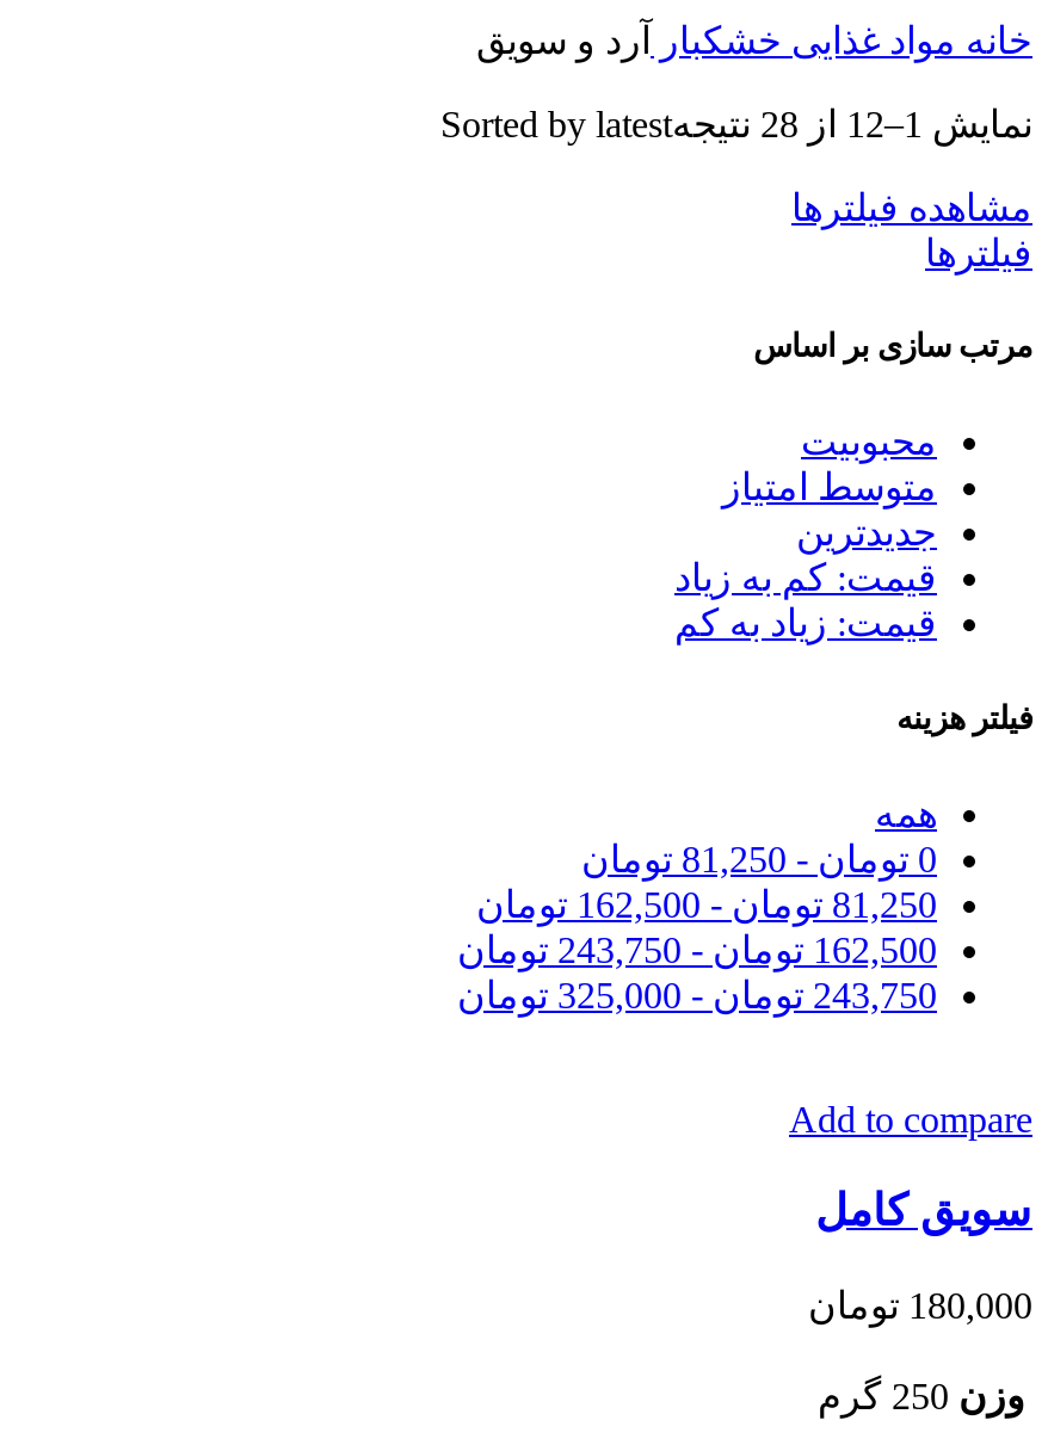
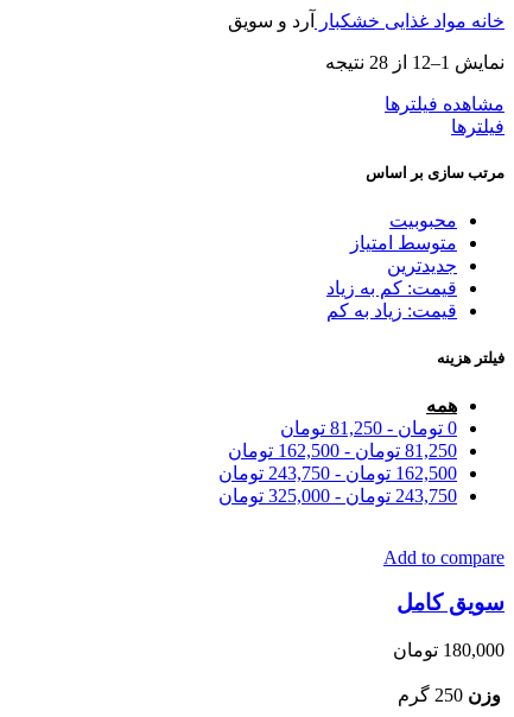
- Sorted by latest
